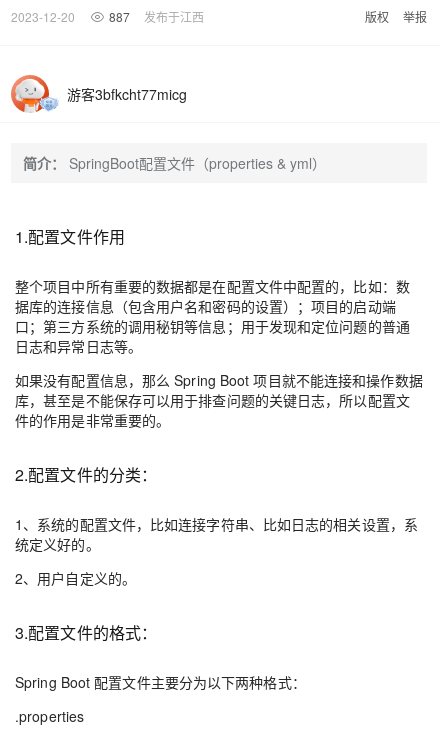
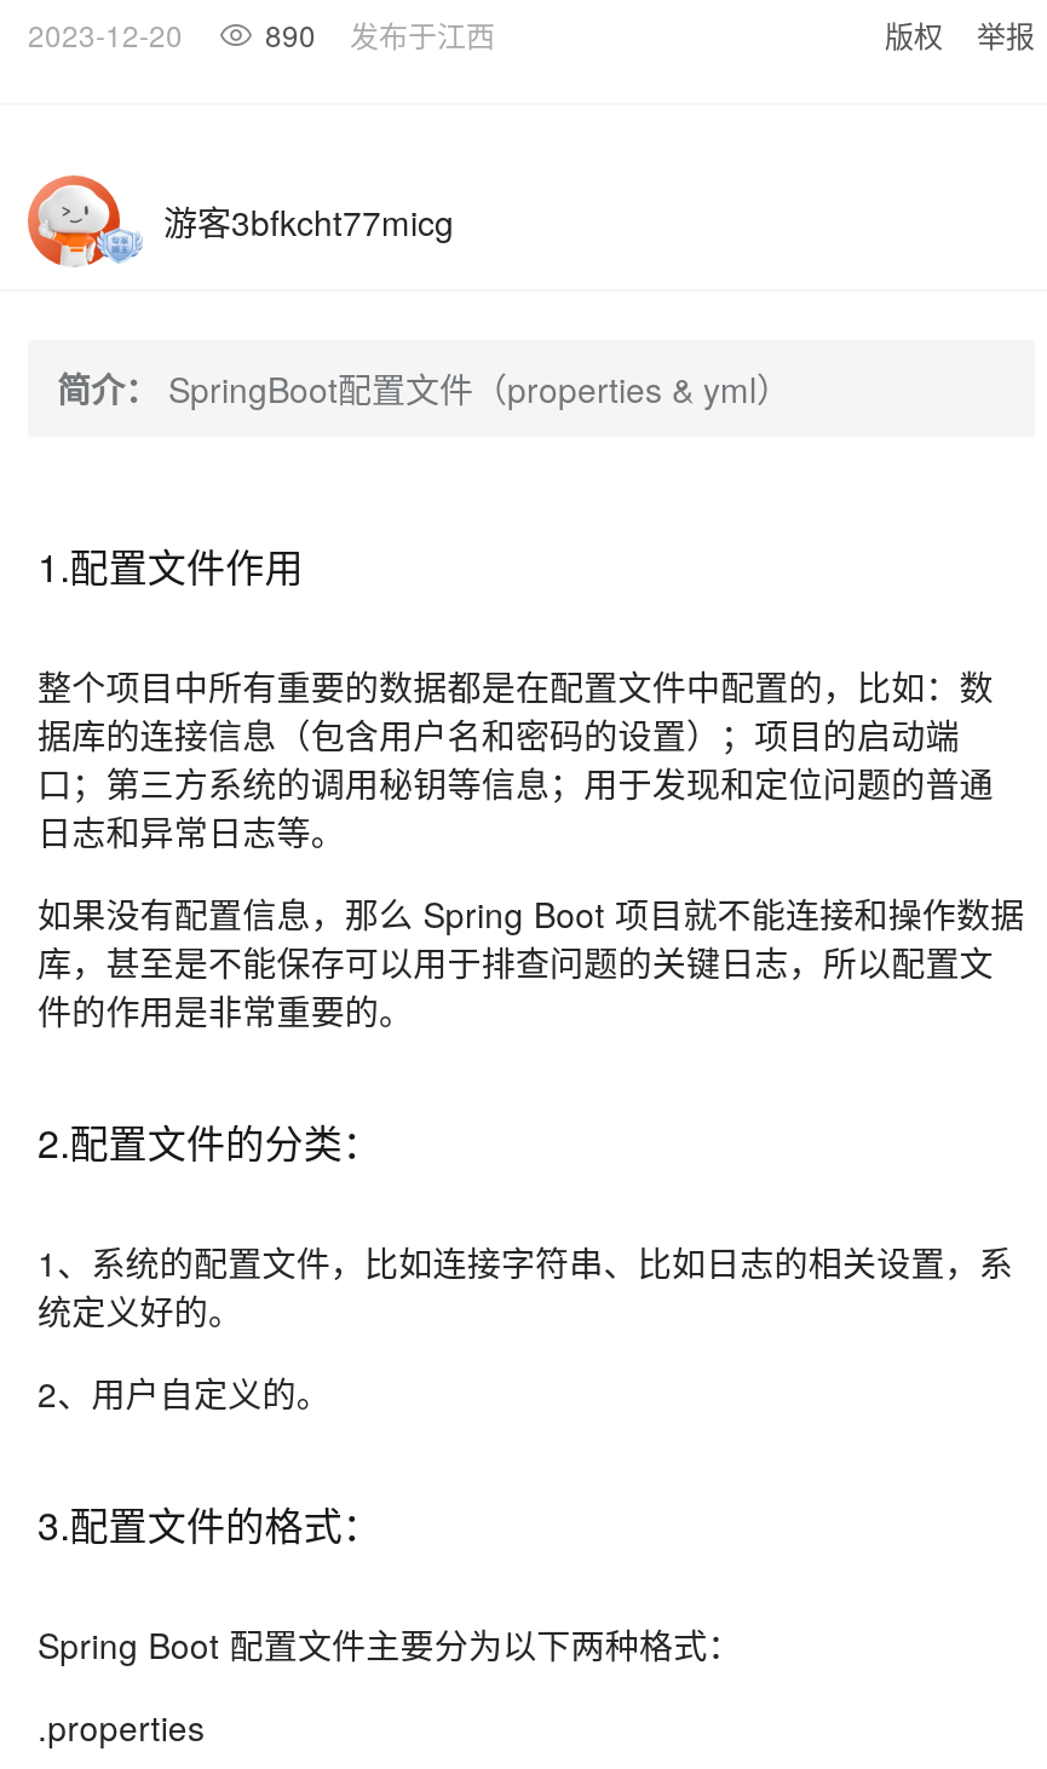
- 2023-12-20 887 发布于江西
+ 2023-12-20 890 发布于江西
